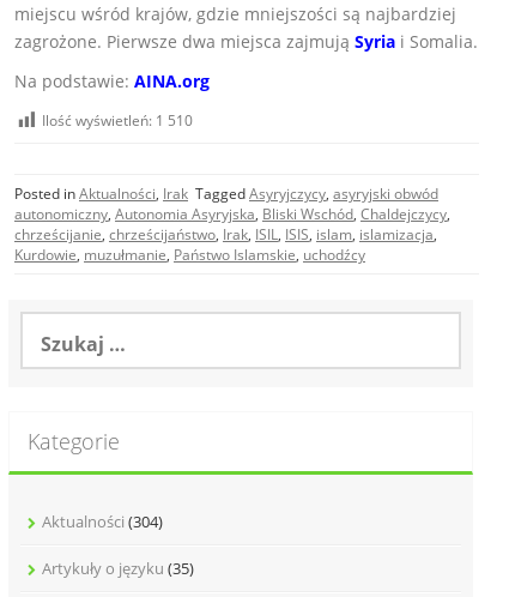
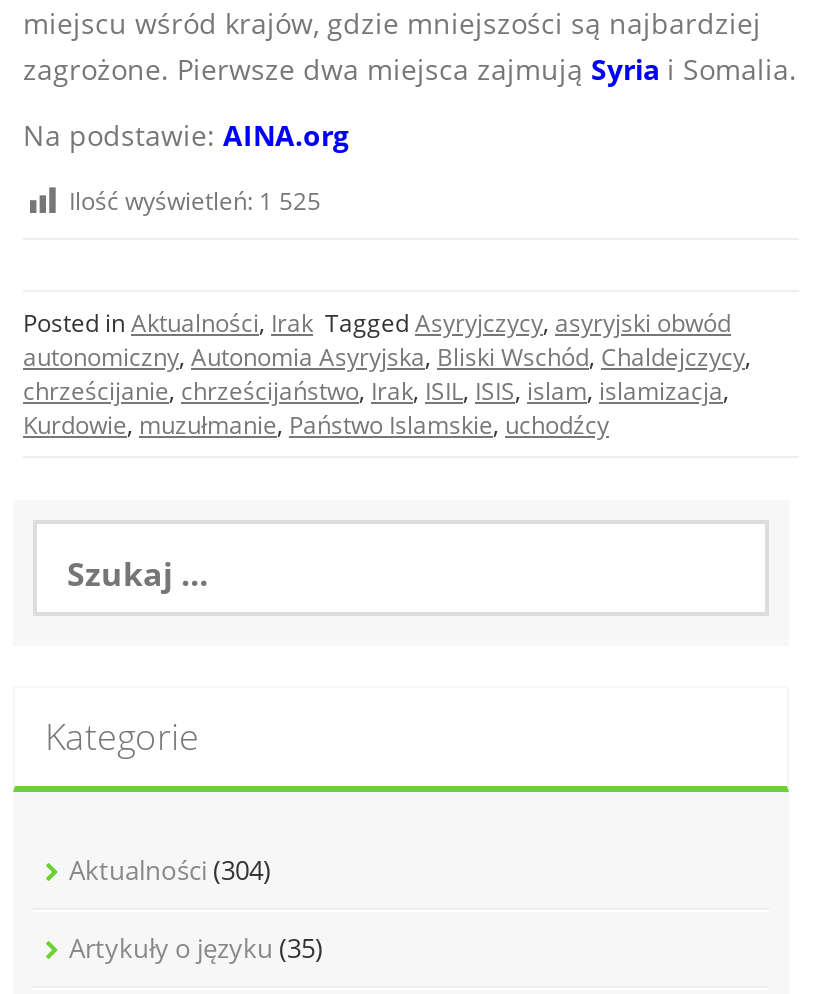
- Ilość wyświetleń: 1 510
+ Ilość wyświetleń: 1 525
